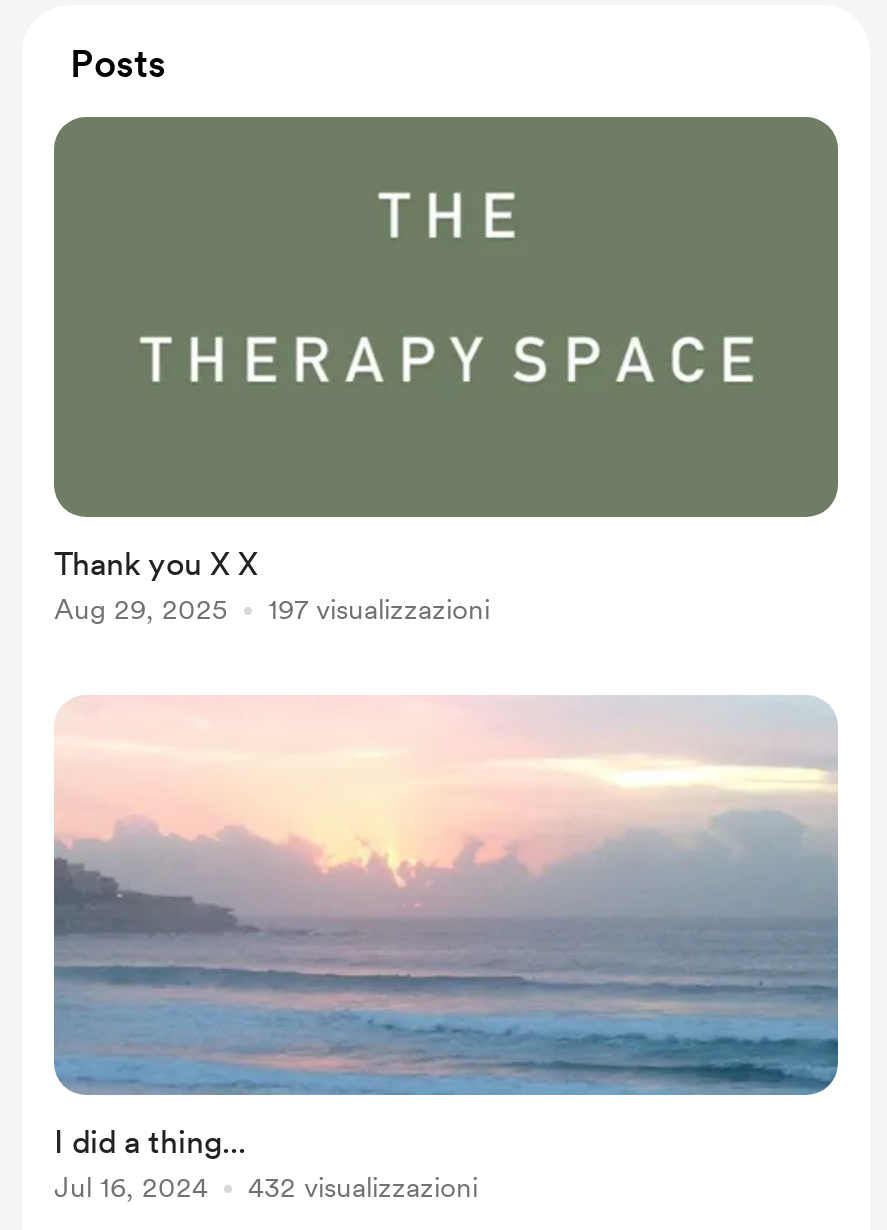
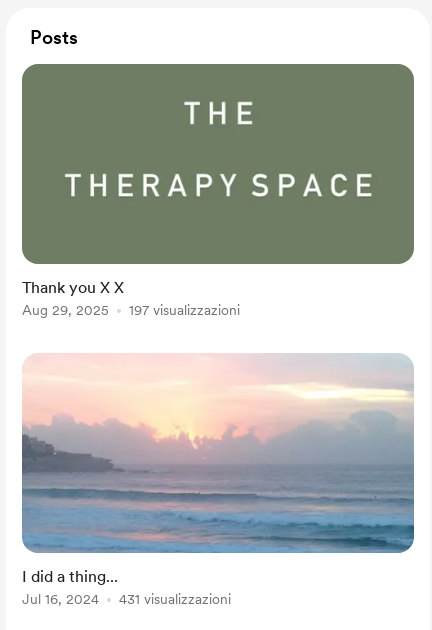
- 432 visualizzazioni
+ 431 visualizzazioni
